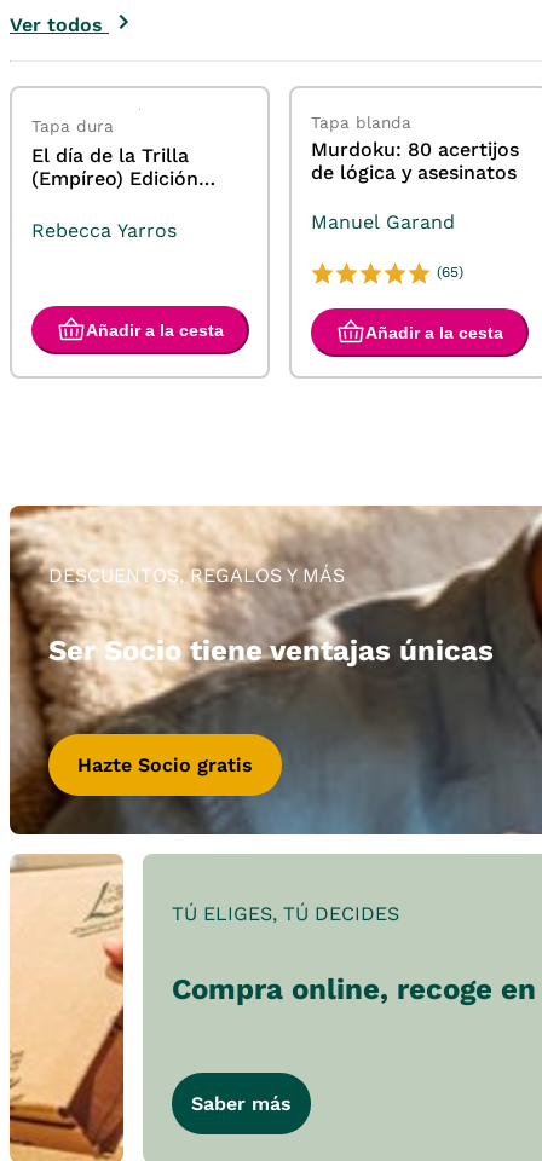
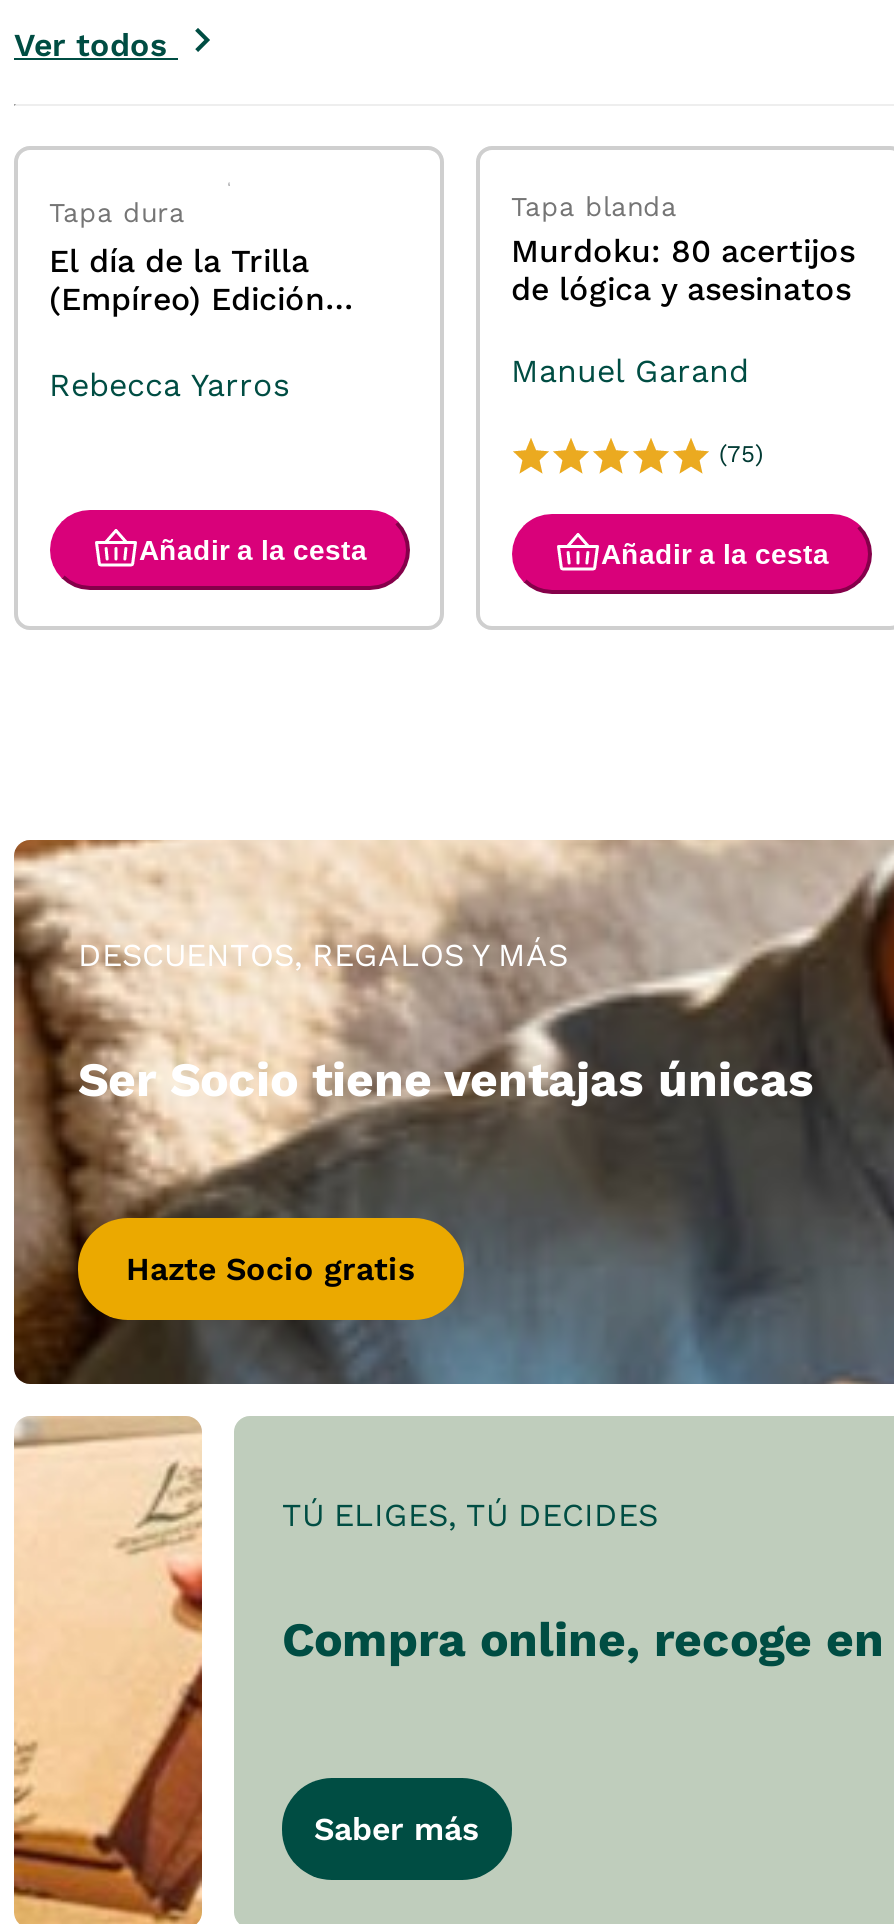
- (65)
+ (75)
